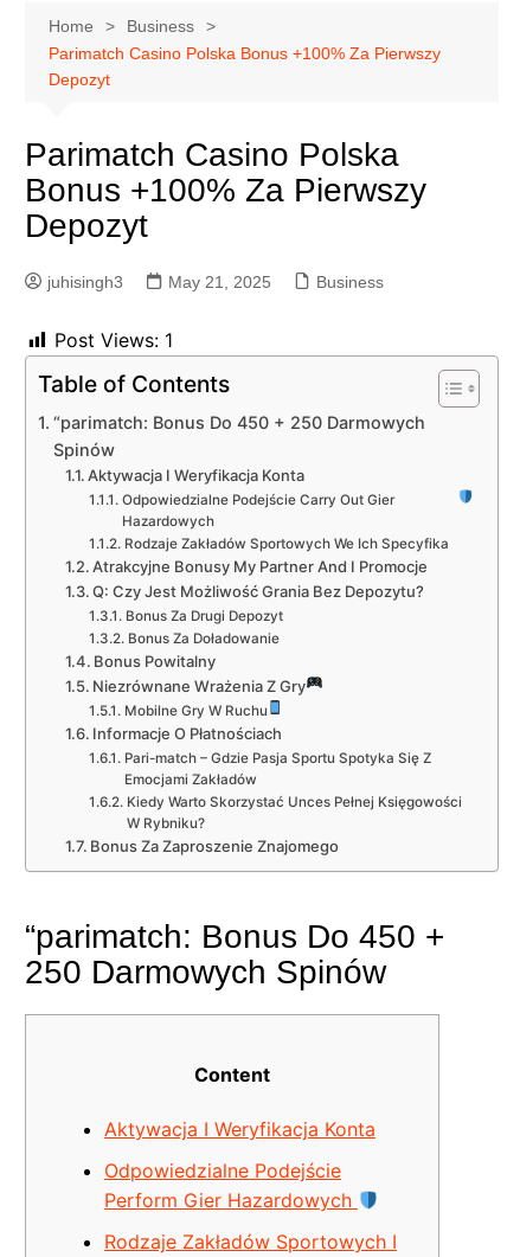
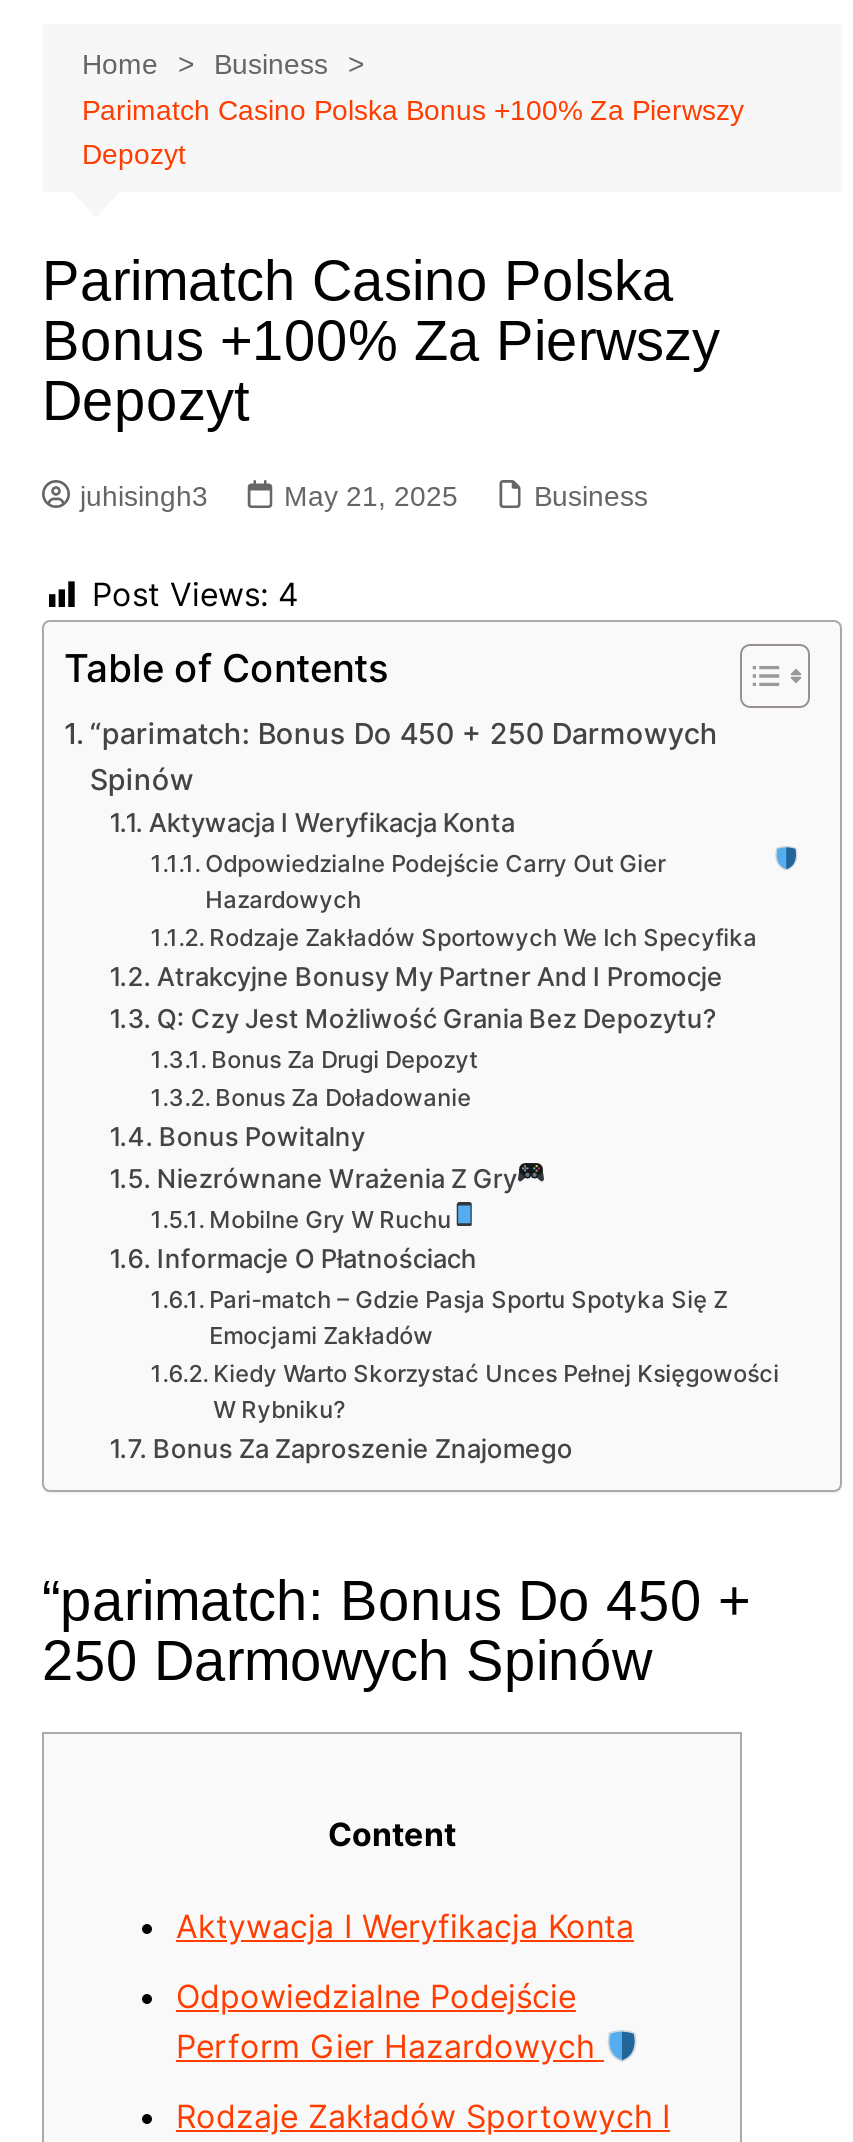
- Post Views: 1
+ Post Views: 4
